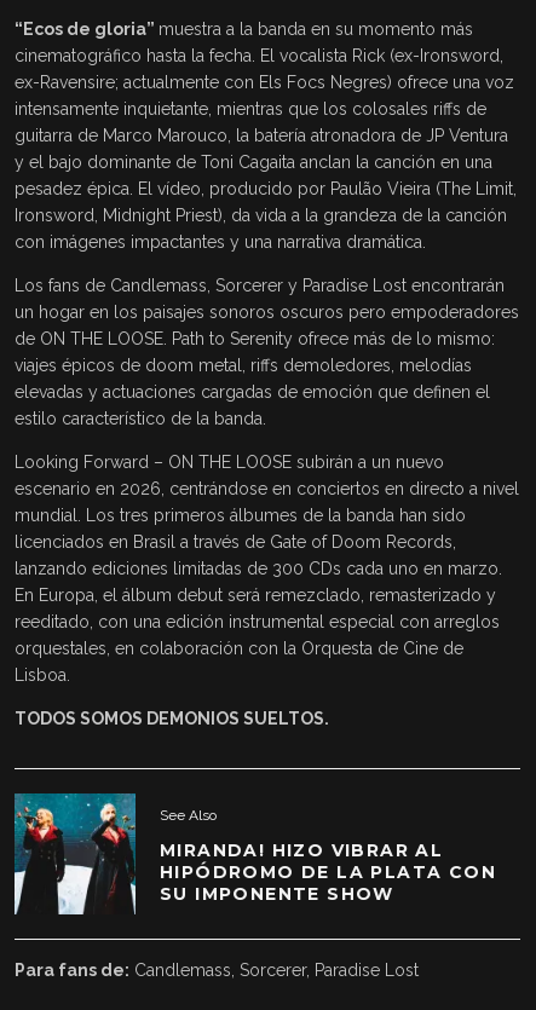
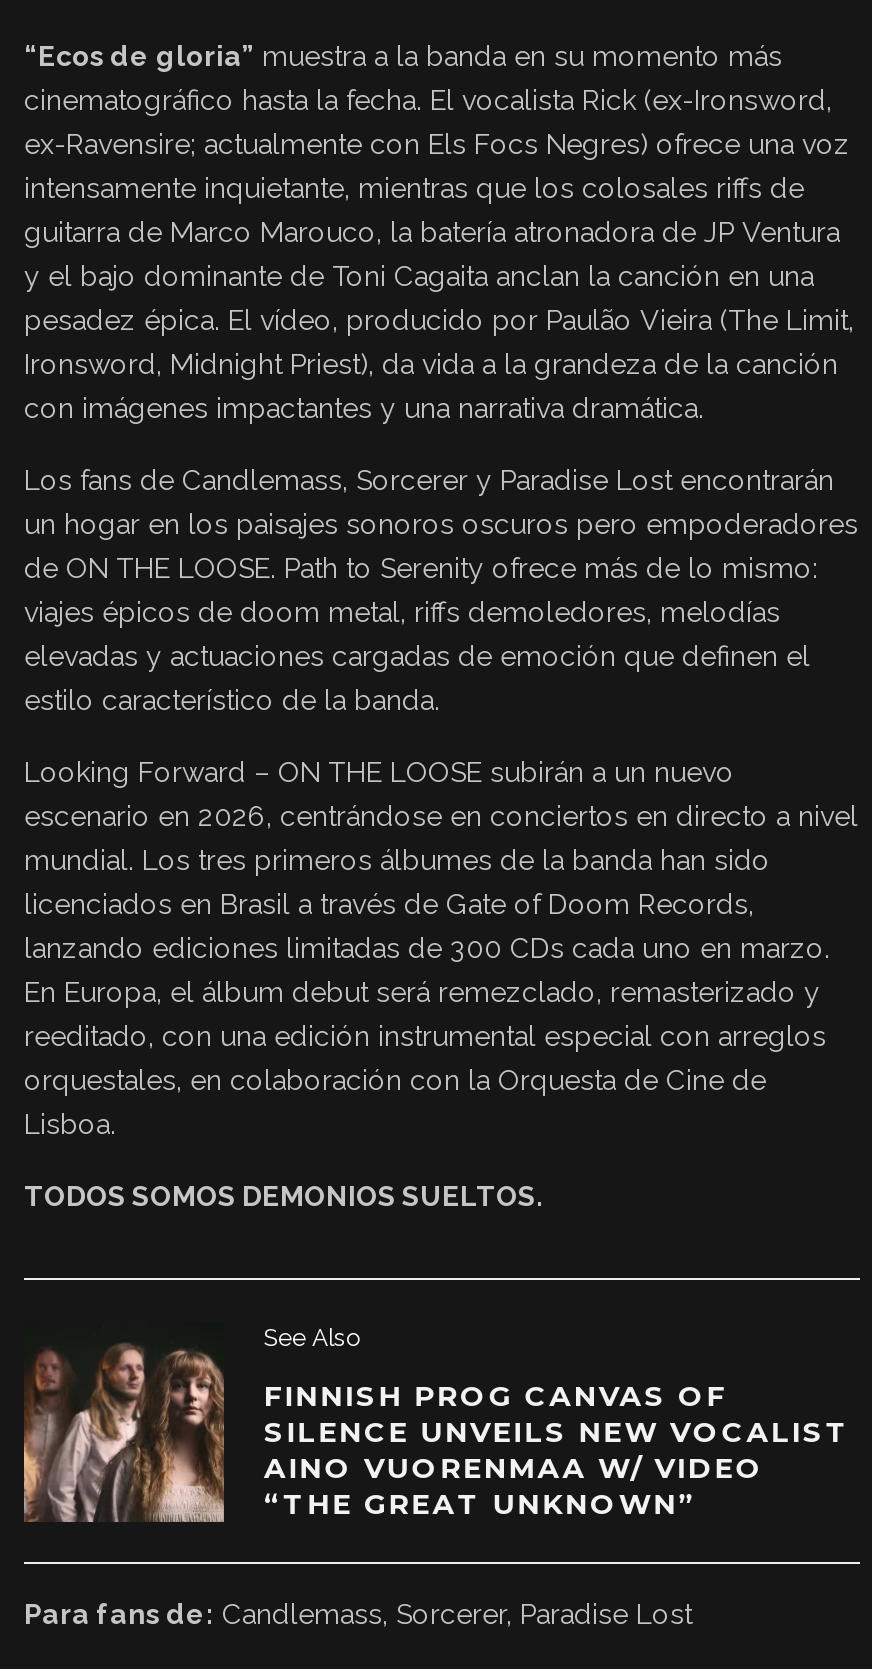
- [image]
- MIRANDA! HIZO VIBRAR AL
- HIPÓDROMO DE LA PLATA CON
- SU IMPONENTE SHOW
+ [image]
+ FINNISH PROG CANVAS OF
+ SILENCE UNVEILS NEW VOCALIST
+ AINO VUORENMAA W/ VIDEO
+ “THE GREAT UNKNOWN”
